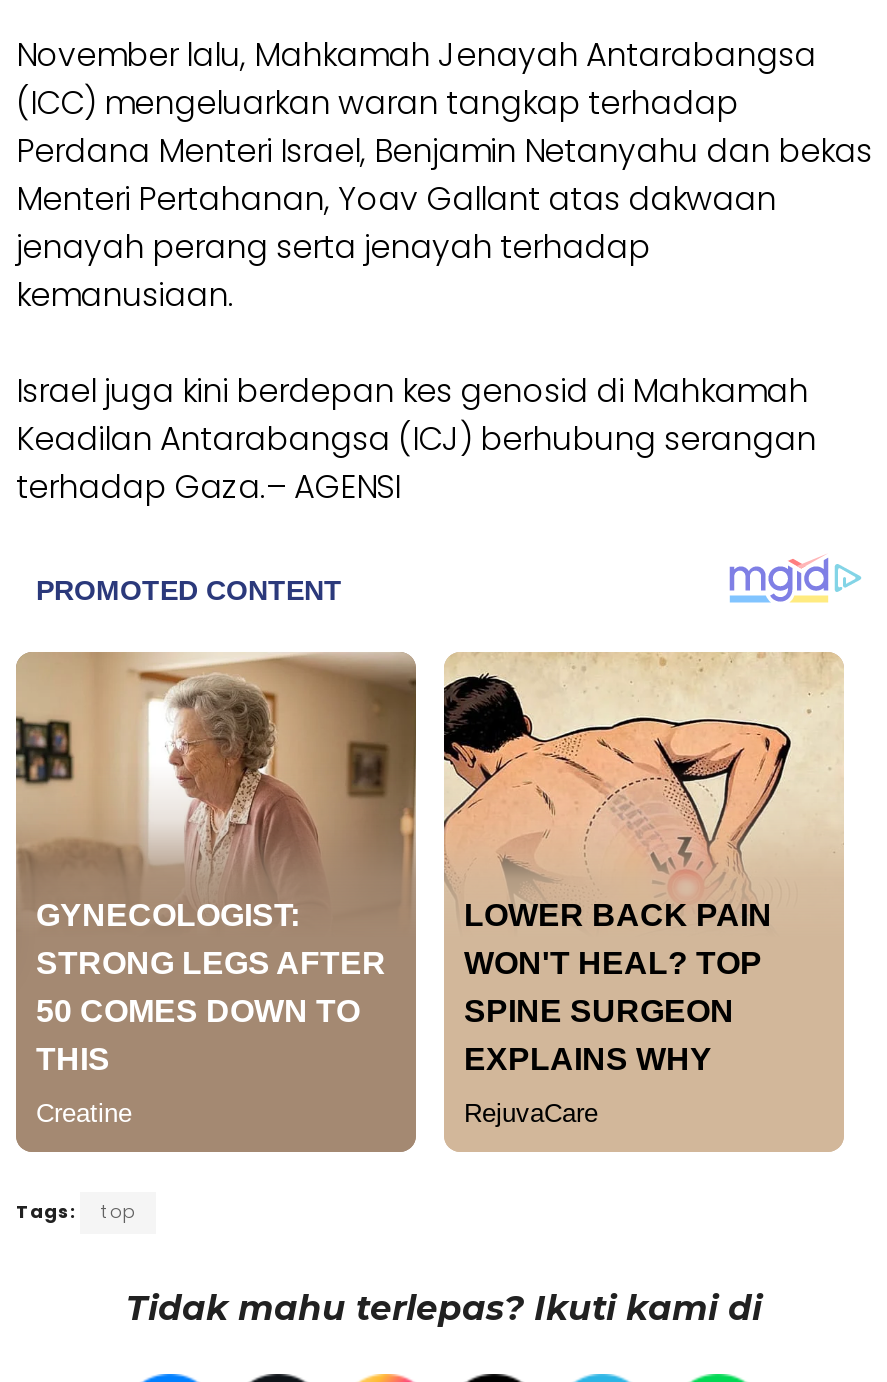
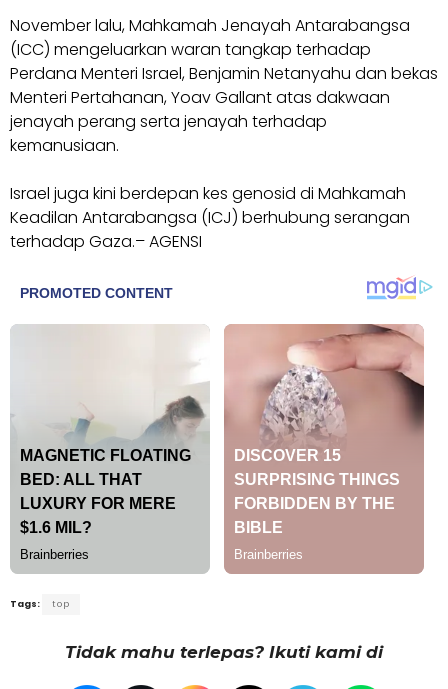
- [image]
+ [image]

- [image]
+ [image]
